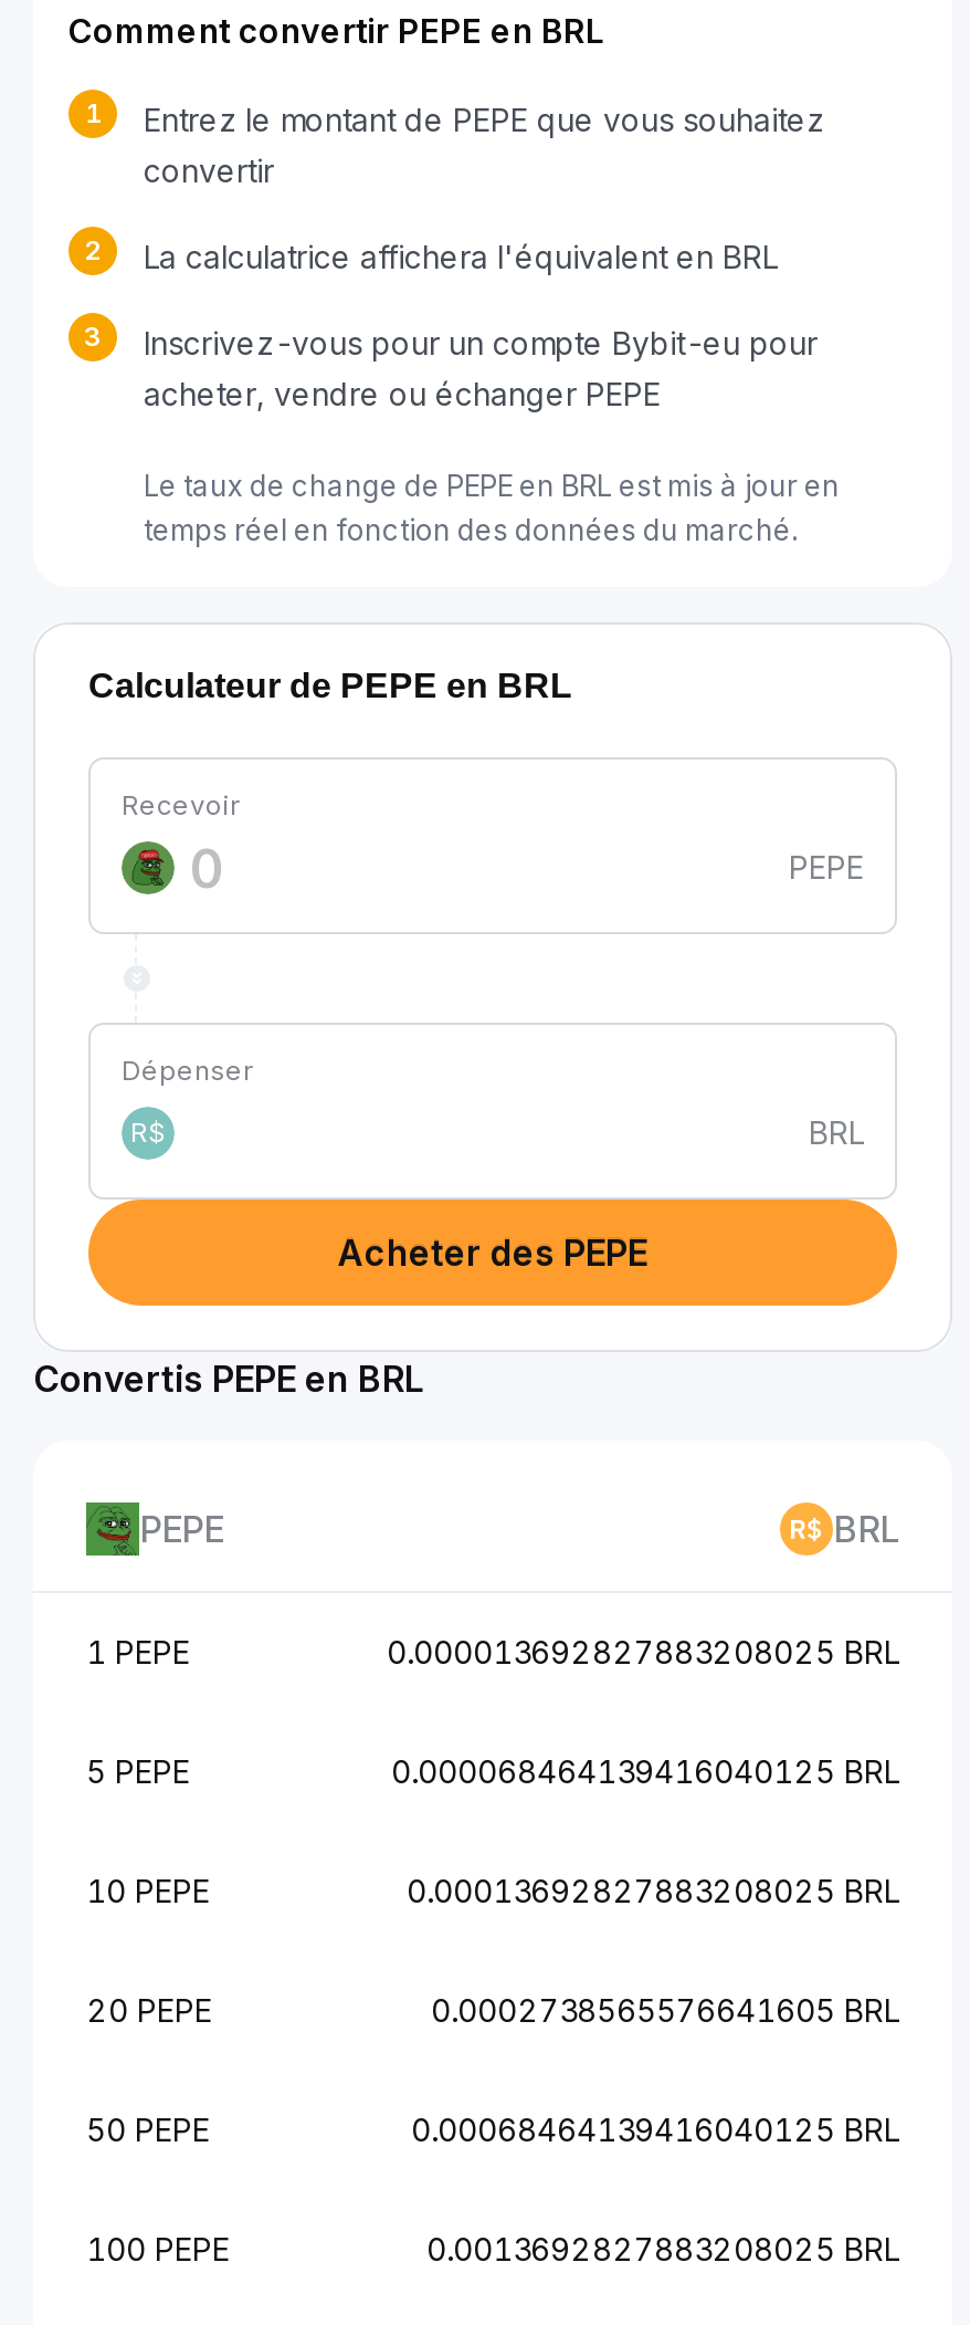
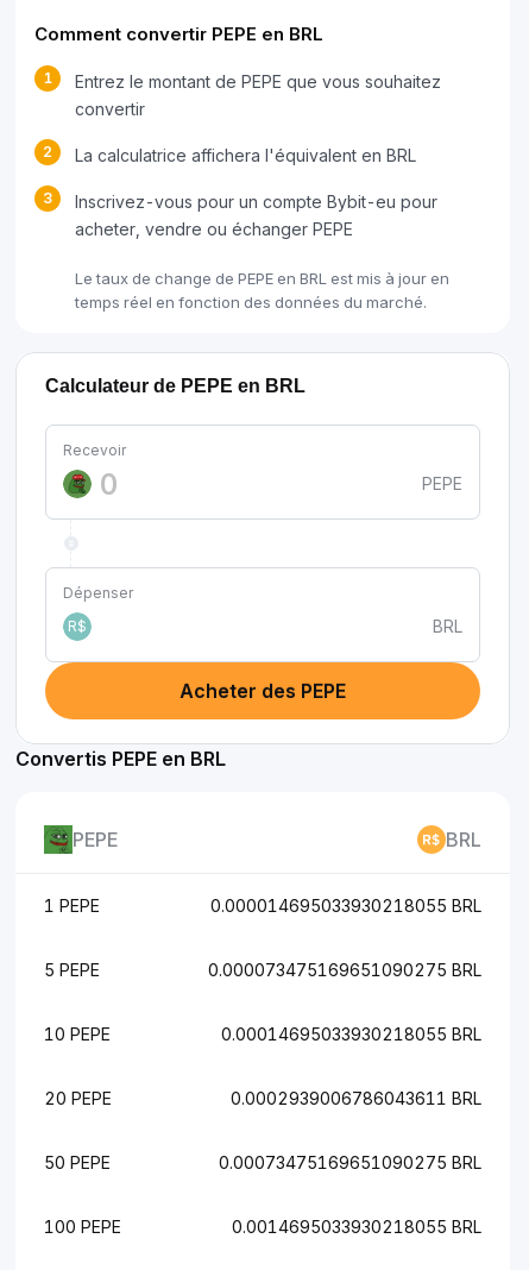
- 0.000013692827883208025 BRL
+ 0.000014695033930218055 BRL

- 0.000068464139416040125 BRL
+ 0.000073475169651090275 BRL

- 0.00013692827883208025 BRL
+ 0.00014695033930218055 BRL

- 0.0002738565576641605 BRL
+ 0.0002939006786043611 BRL

- 0.00068464139416040125 BRL
+ 0.00073475169651090275 BRL

- 0.0013692827883208025 BRL
+ 0.0014695033930218055 BRL
